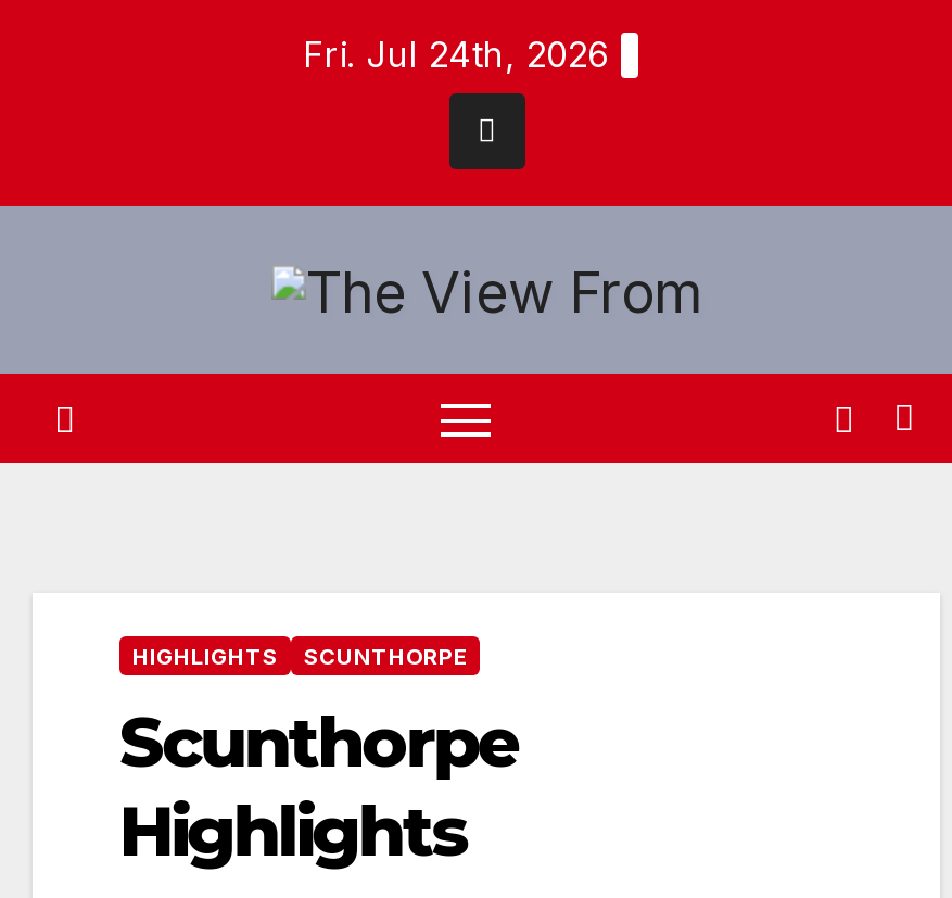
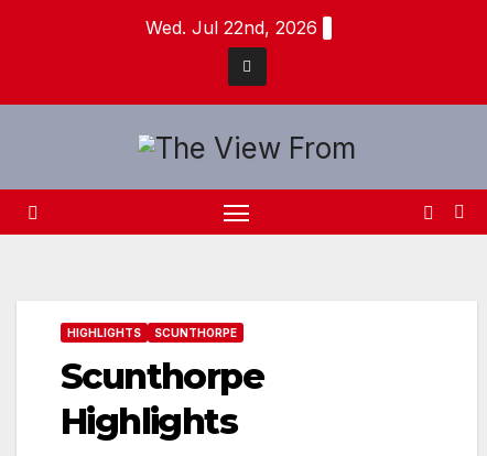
- Fri. Jul 24th, 2026
+ Wed. Jul 22nd, 2026
